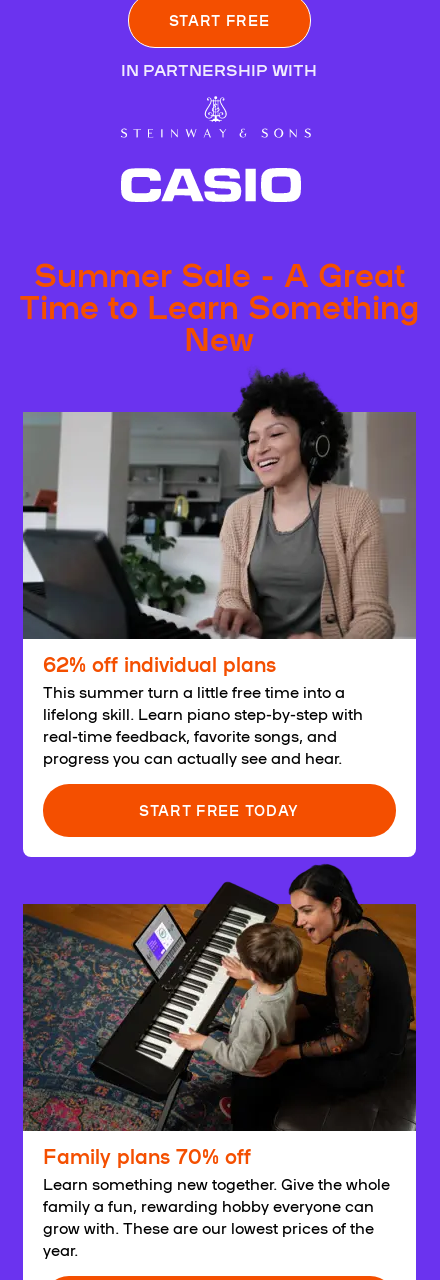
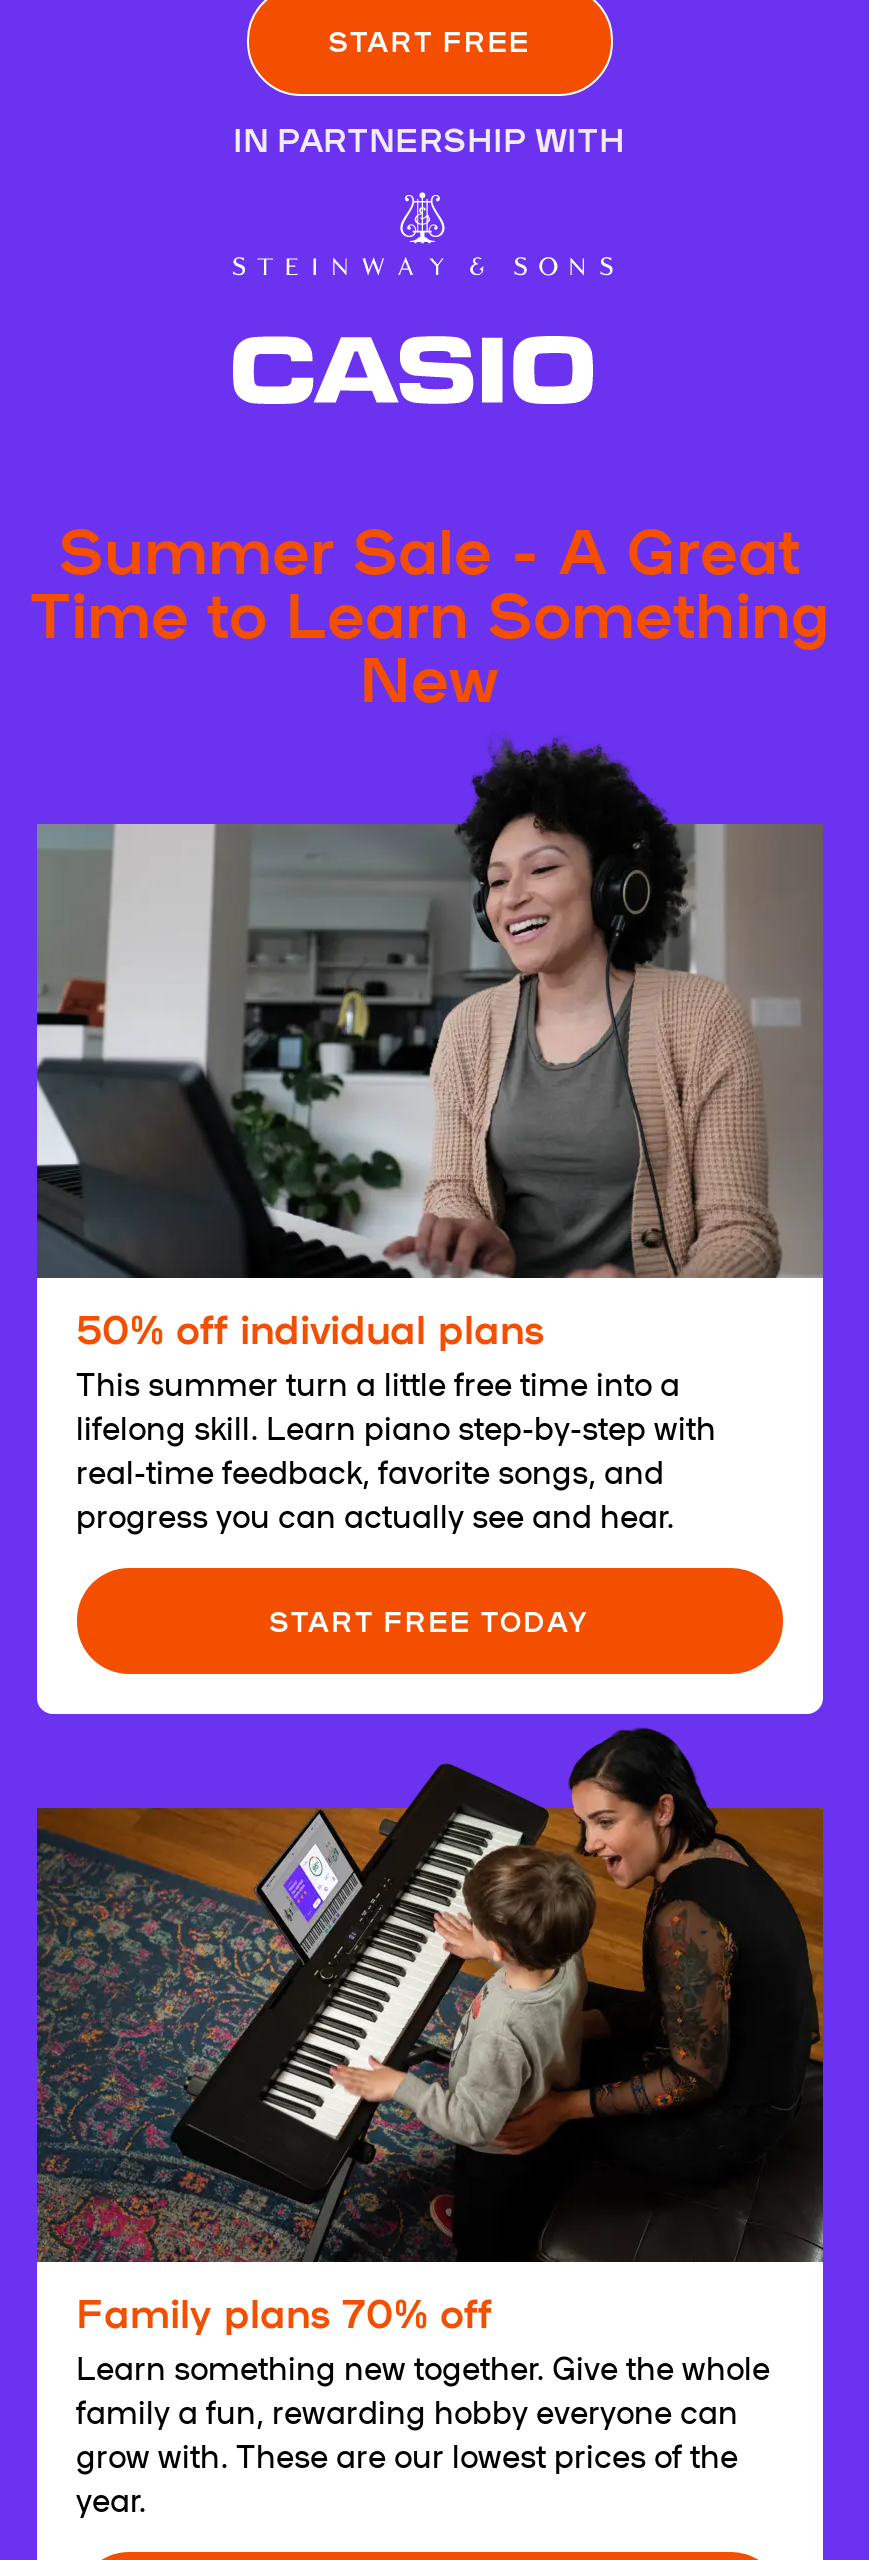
- 62% off individual plans
+ 50% off individual plans
